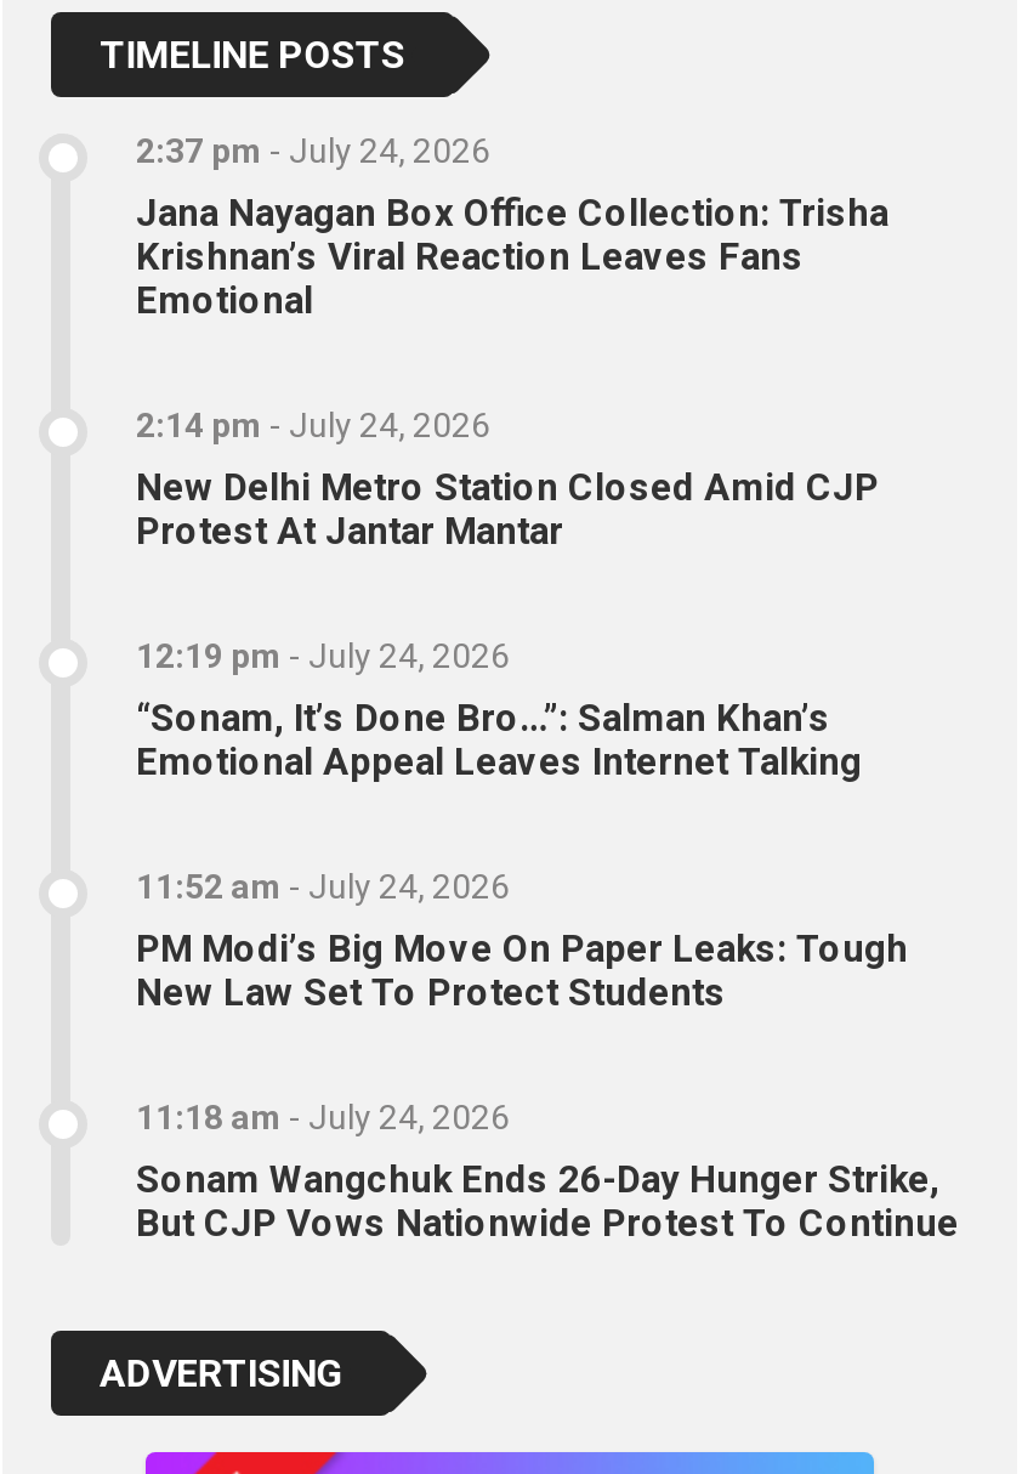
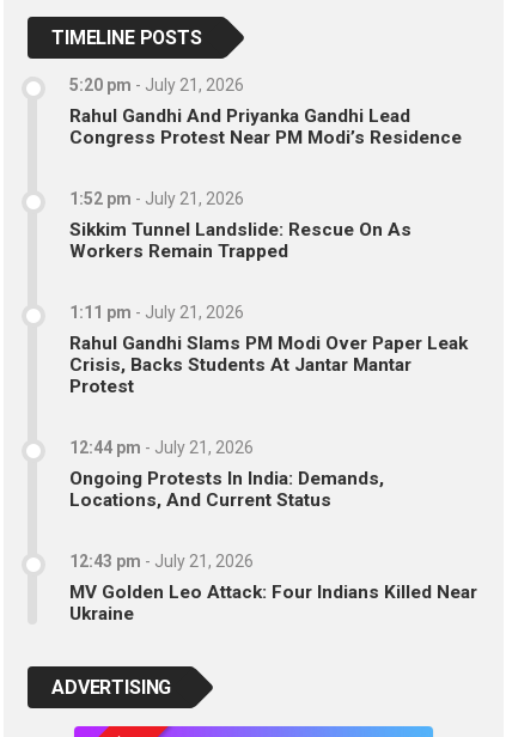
- 2:37 pm - July 24, 2026
+ 5:20 pm - July 21, 2026

- Jana Nayagan Box Office Collection: Trisha
- Krishnan’s Viral Reaction Leaves Fans
- Emotional
+ Rahul Gandhi And Priyanka Gandhi Lead
+ Congress Protest Near PM Modi’s Residence

- 2:14 pm - July 24, 2026
+ 1:52 pm - July 21, 2026

- New Delhi Metro Station Closed Amid CJP
- Protest At Jantar Mantar
+ Sikkim Tunnel Landslide: Rescue On As
+ Workers Remain Trapped

- 12:19 pm - July 24, 2026
+ 1:11 pm - July 21, 2026

- “Sonam, It’s Done Bro…”: Salman Khan’s
- Emotional Appeal Leaves Internet Talking
+ Rahul Gandhi Slams PM Modi Over Paper Leak
+ Crisis, Backs Students At Jantar Mantar
+ Protest

- 11:52 am - July 24, 2026
+ 12:44 pm - July 21, 2026

- PM Modi’s Big Move On Paper Leaks: Tough
- New Law Set To Protect Students
+ Ongoing Protests In India: Demands,
+ Locations, And Current Status

- 11:18 am - July 24, 2026
+ 12:43 pm - July 21, 2026

- Sonam Wangchuk Ends 26-Day Hunger Strike,
- But CJP Vows Nationwide Protest To Continue
+ MV Golden Leo Attack: Four Indians Killed Near
+ Ukraine
